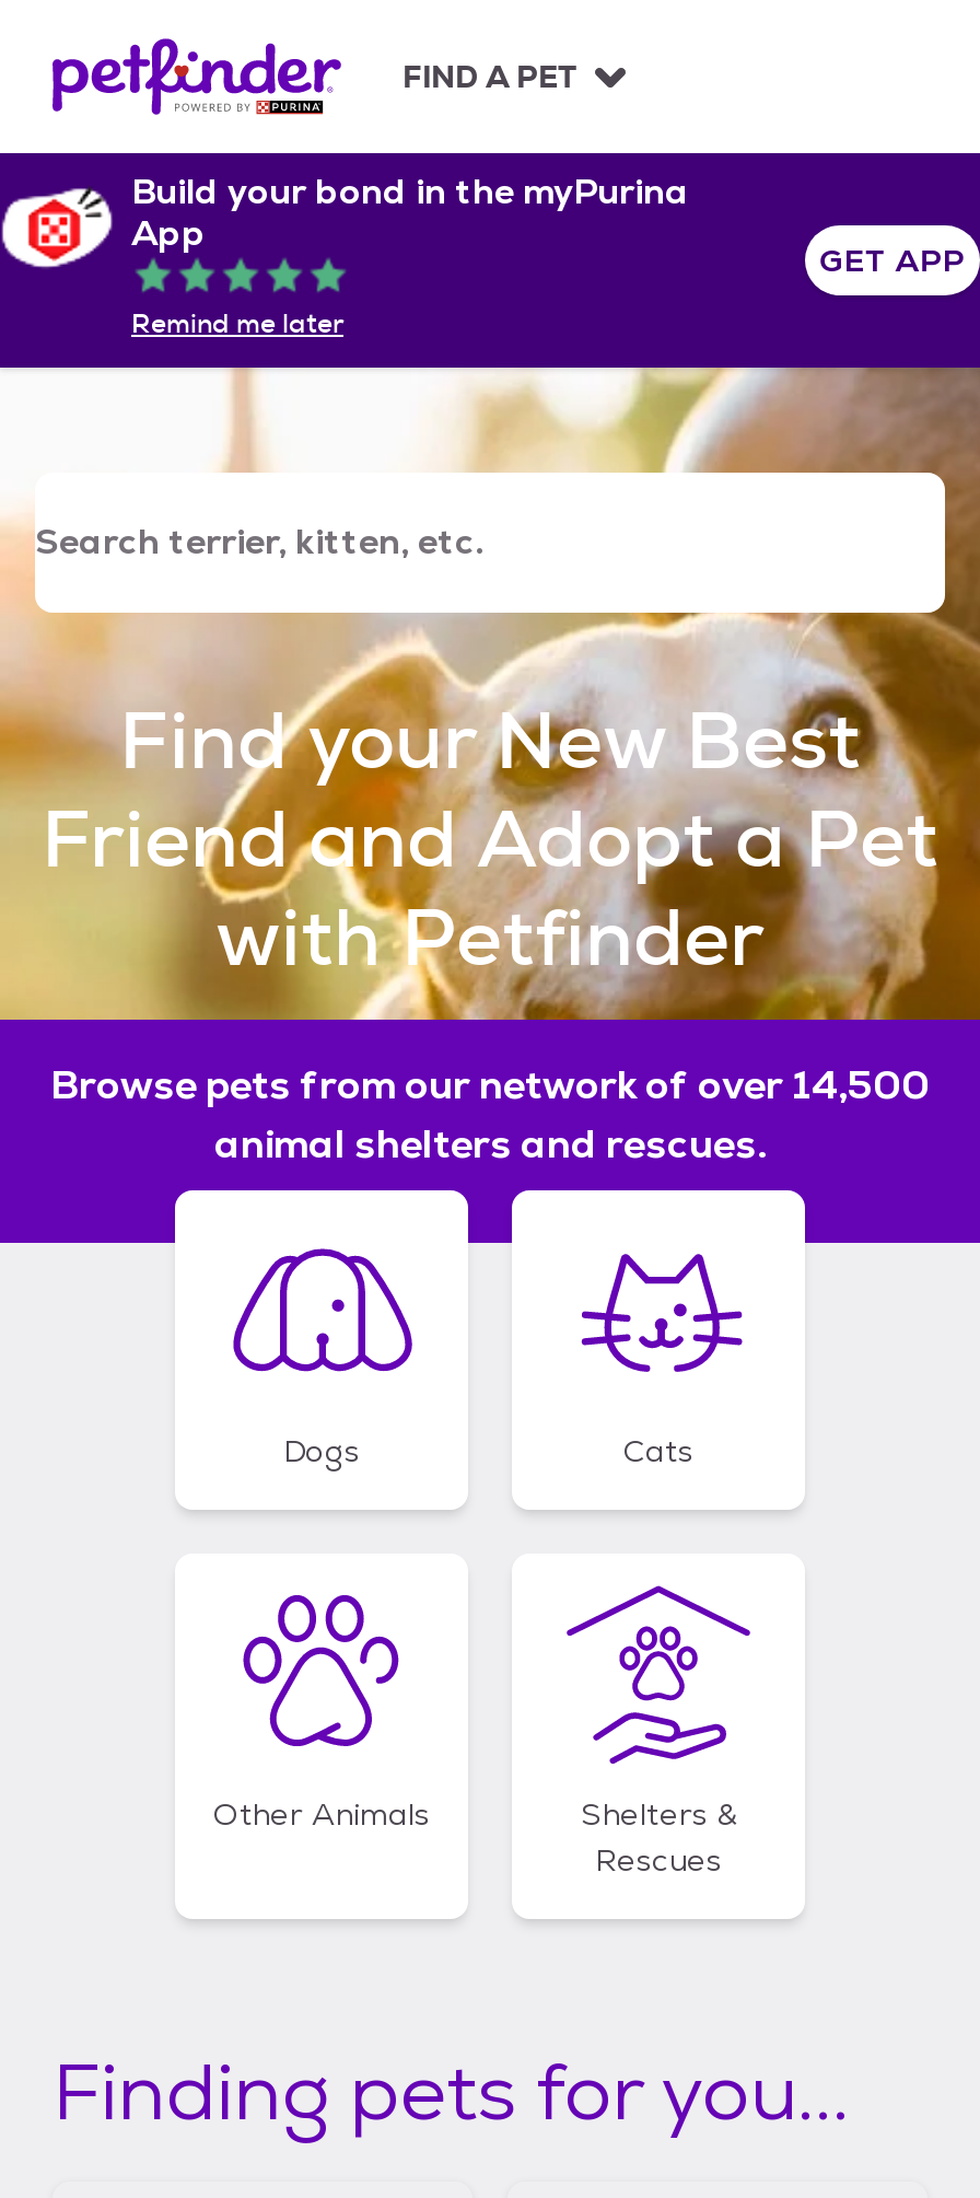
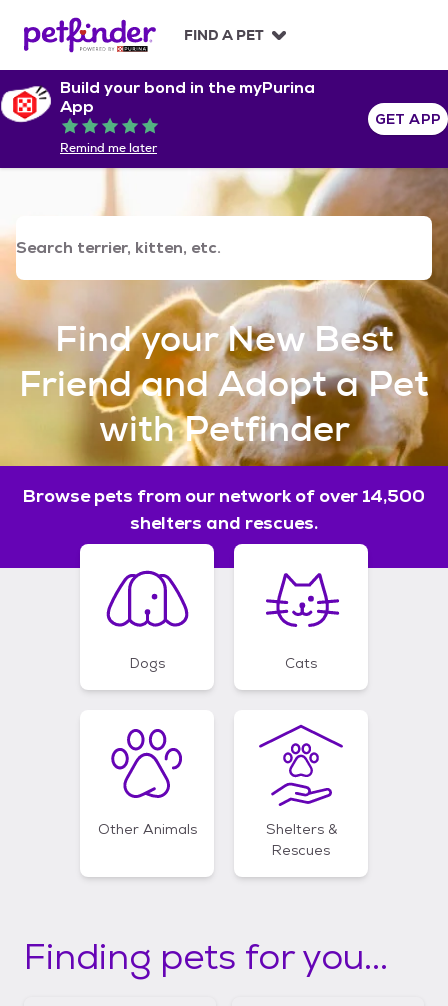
- animal shelters and rescues.
+ shelters and rescues.
